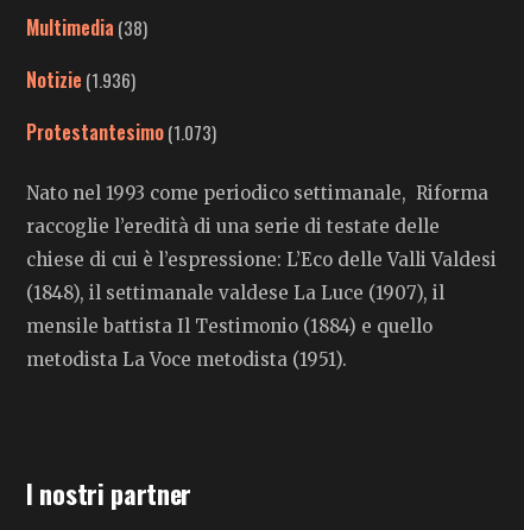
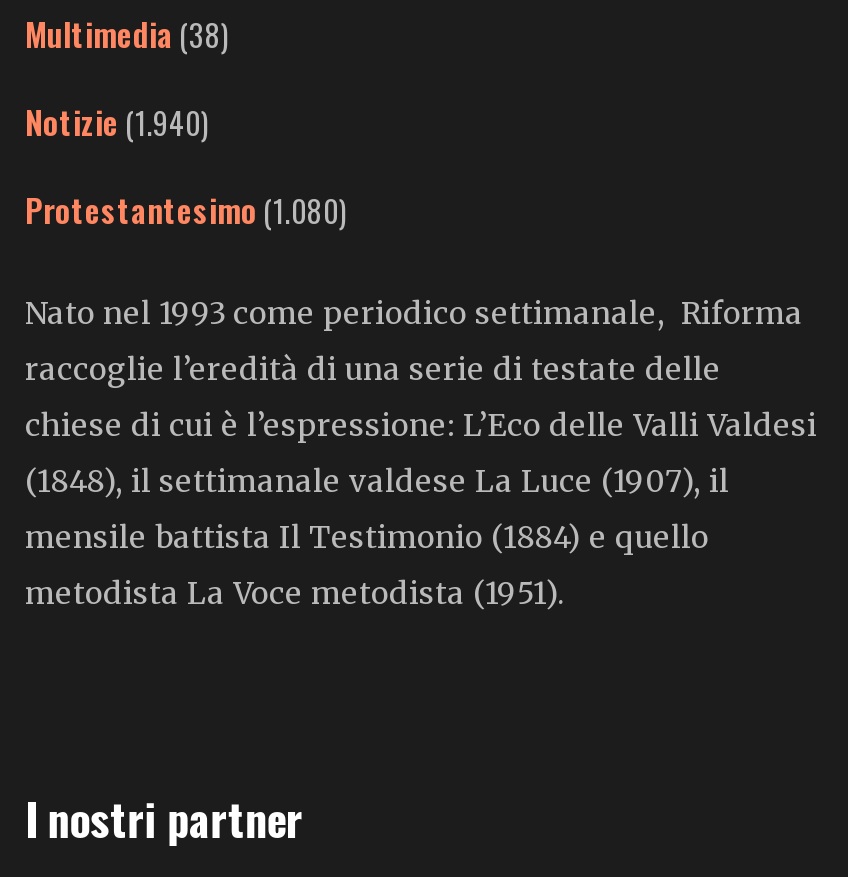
- Notizie (1.936)
+ Notizie (1.940)

- Protestantesimo (1.073)
+ Protestantesimo (1.080)
